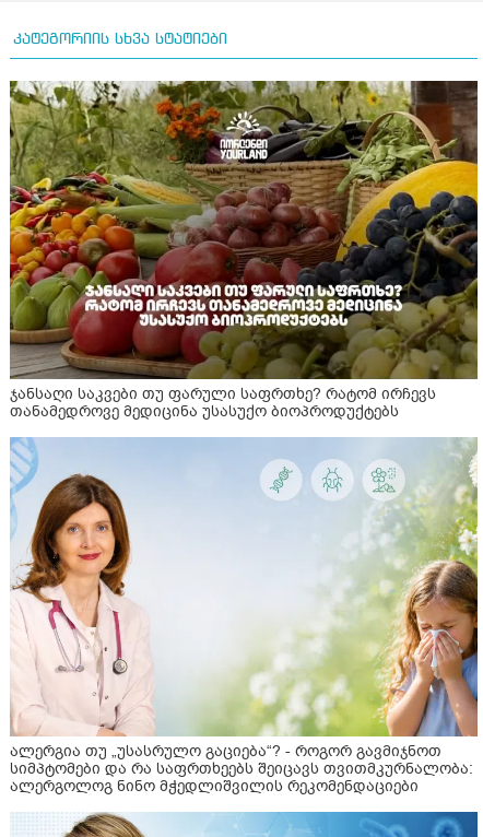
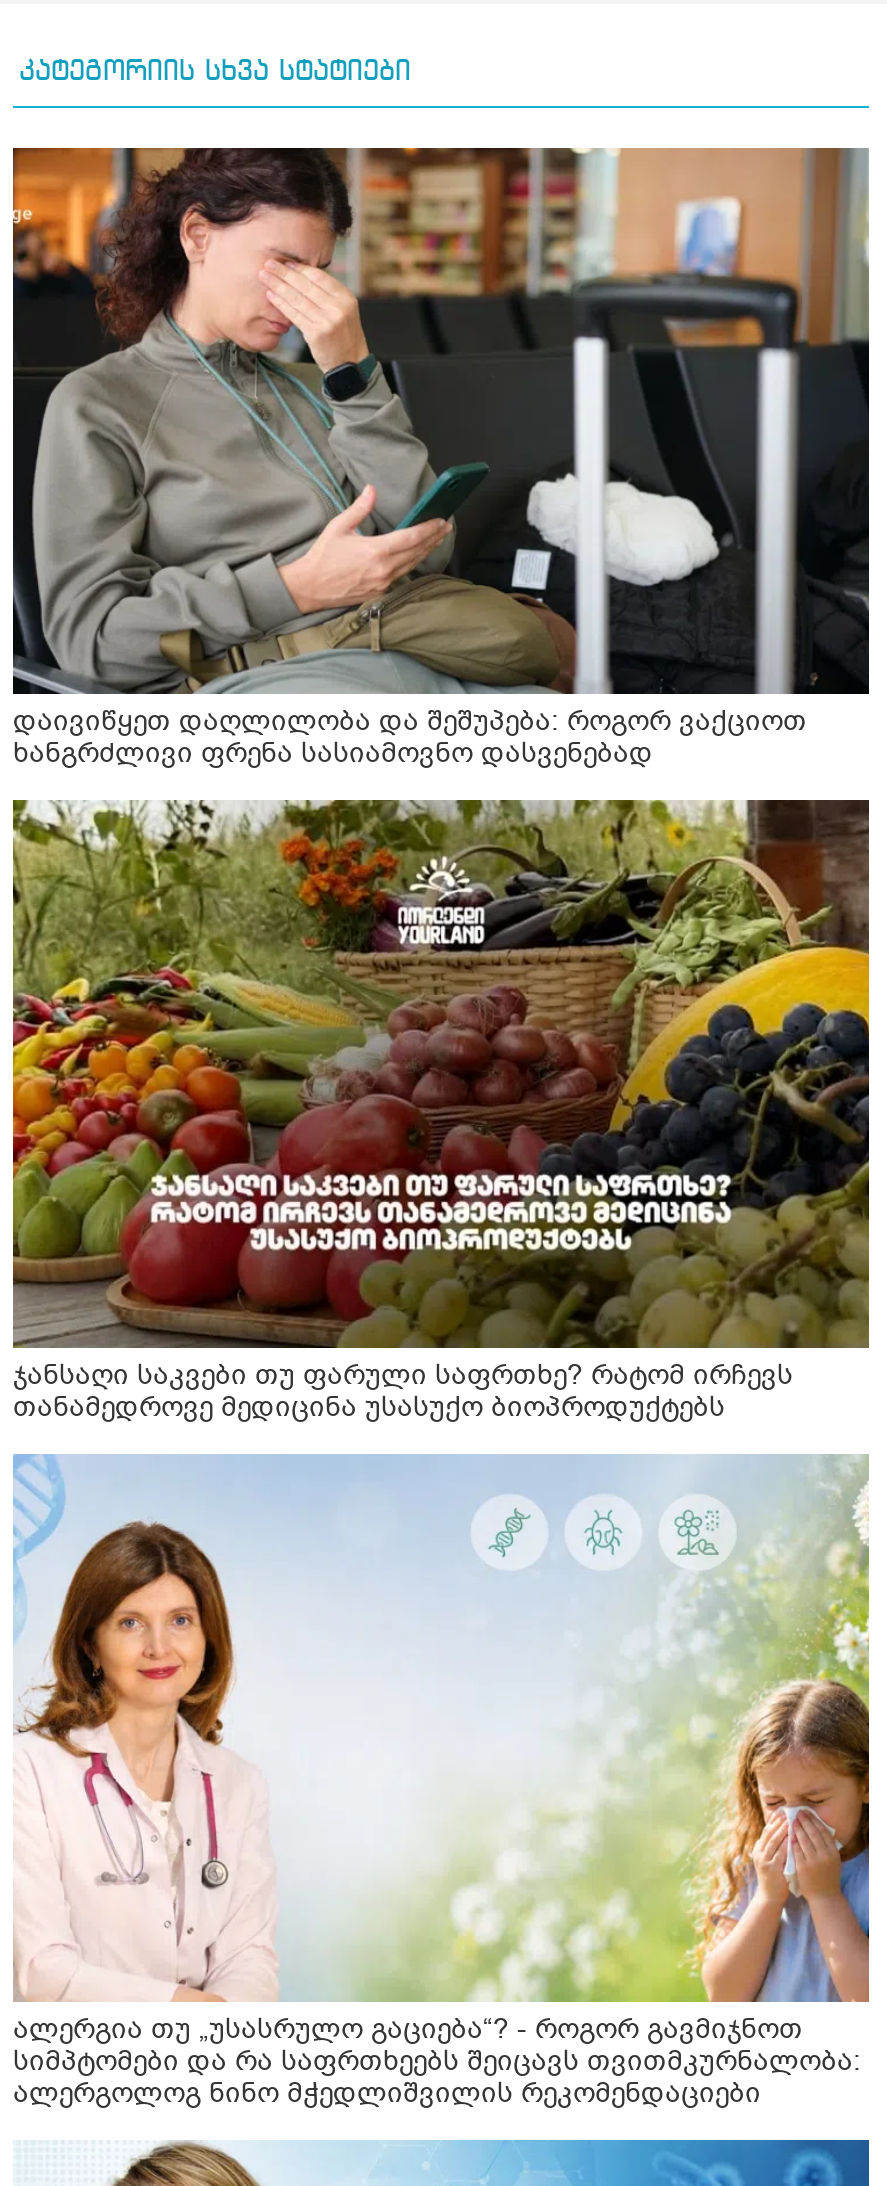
+ [image]
+ დაივიწყეთ დაღლილობა და შეშუპება: როგორ ვაქციოთ
+ ხანგრძლივი ფრენა სასიამოვნო დასვენებად
